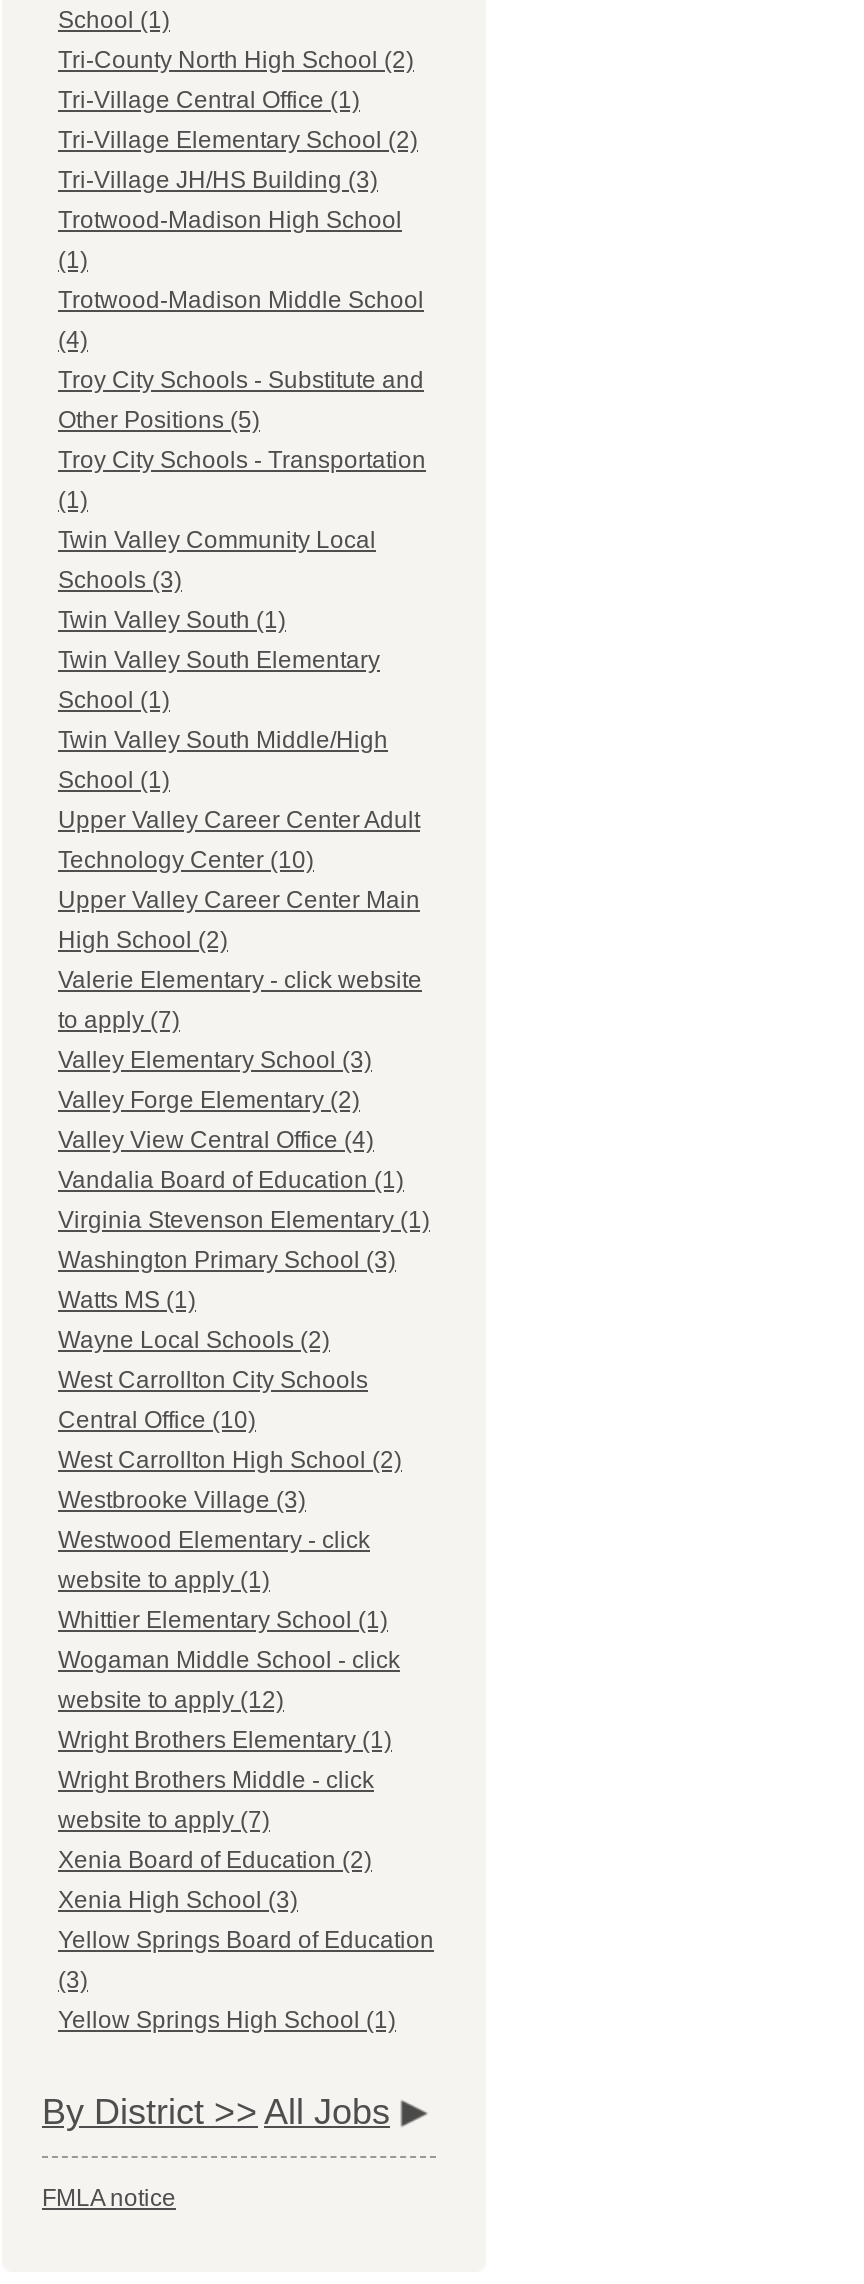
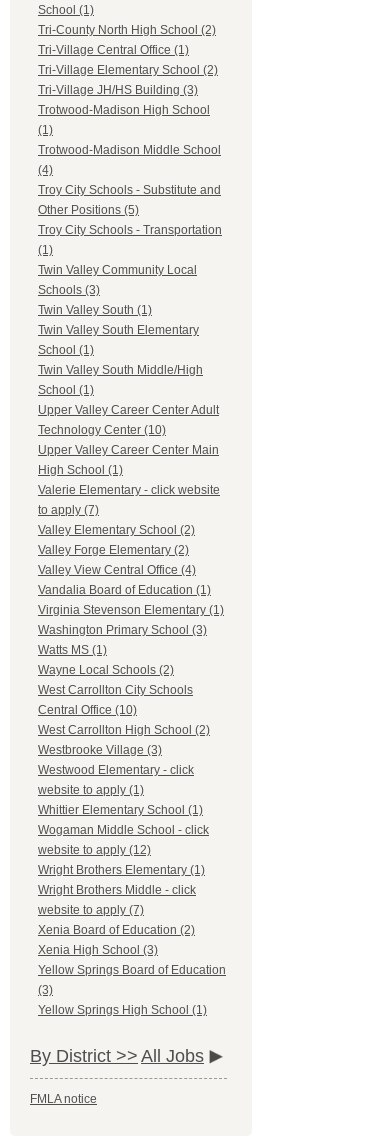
- High School (2)
+ High School (1)

- Valley Elementary School (3)
+ Valley Elementary School (2)
